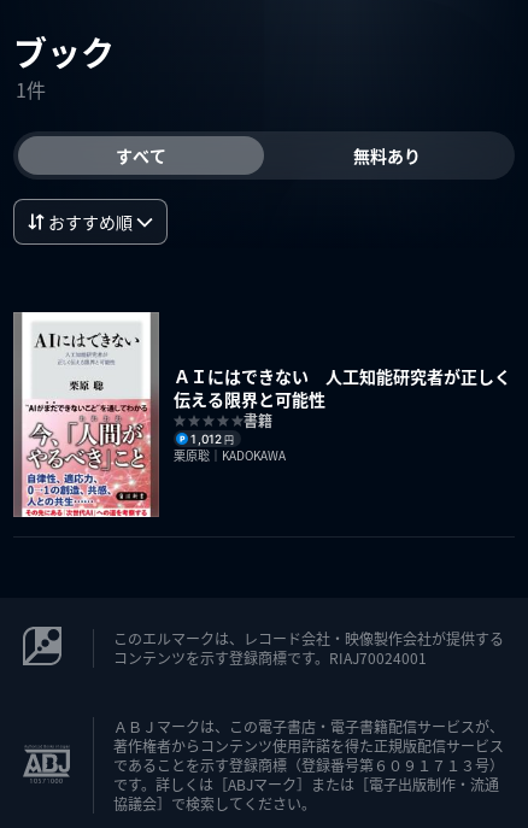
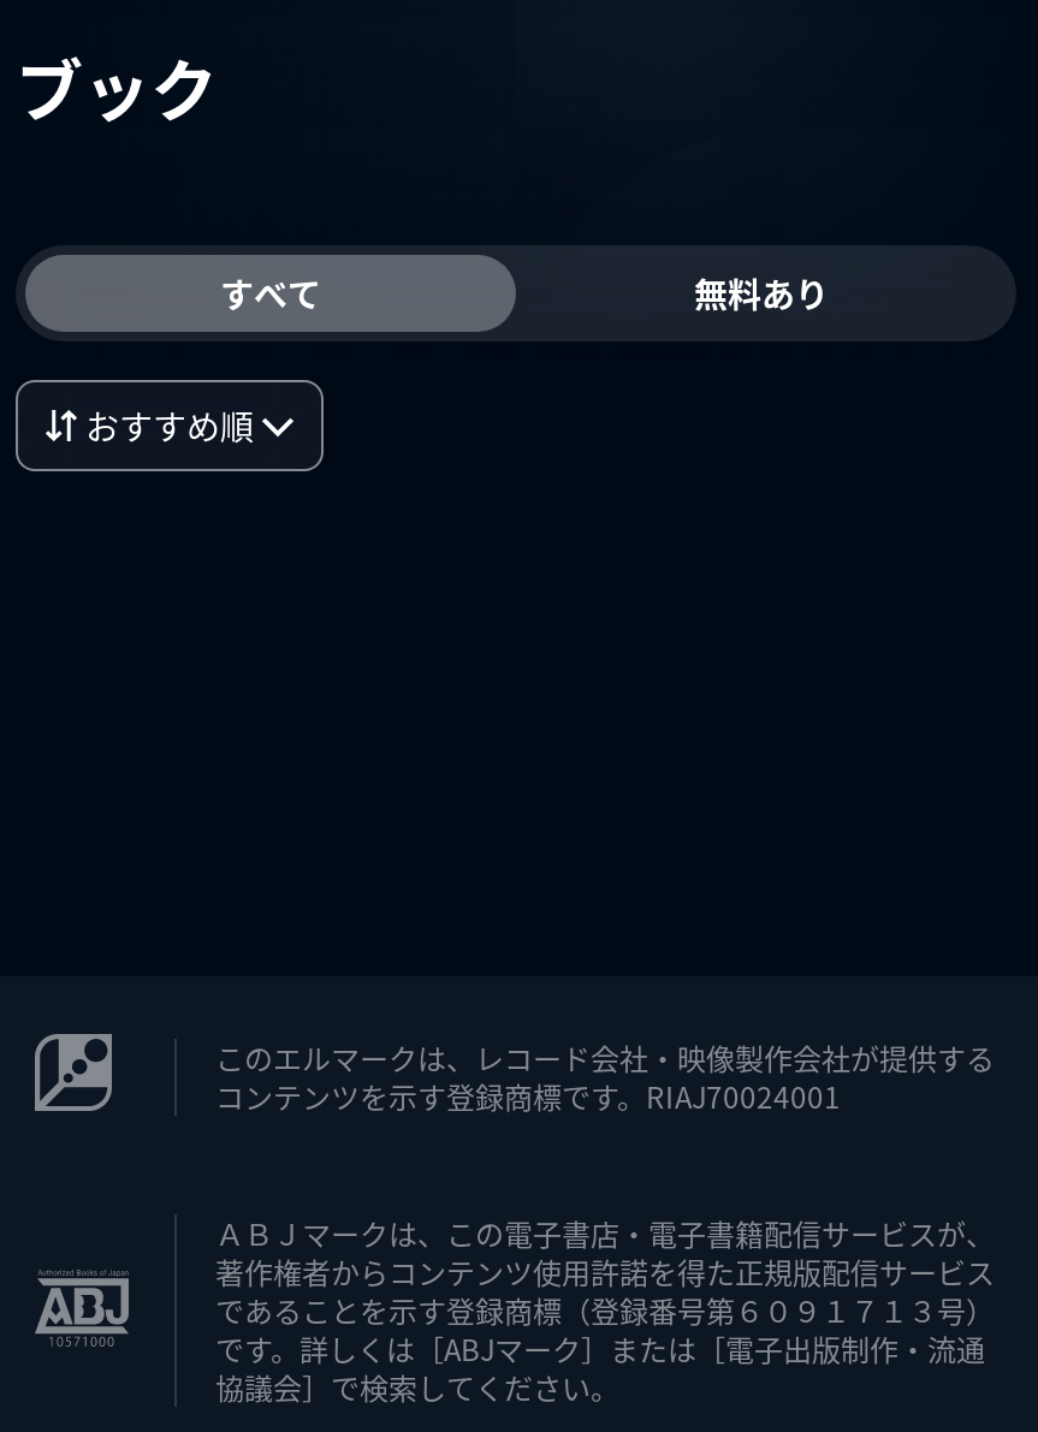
- 1件

- [image]
- ＡＩにはできない 人工知能研究者が正しく
- 伝える限界と可能性
- 書籍
- 1,012円
- 栗原聡｜KADOKAWA
